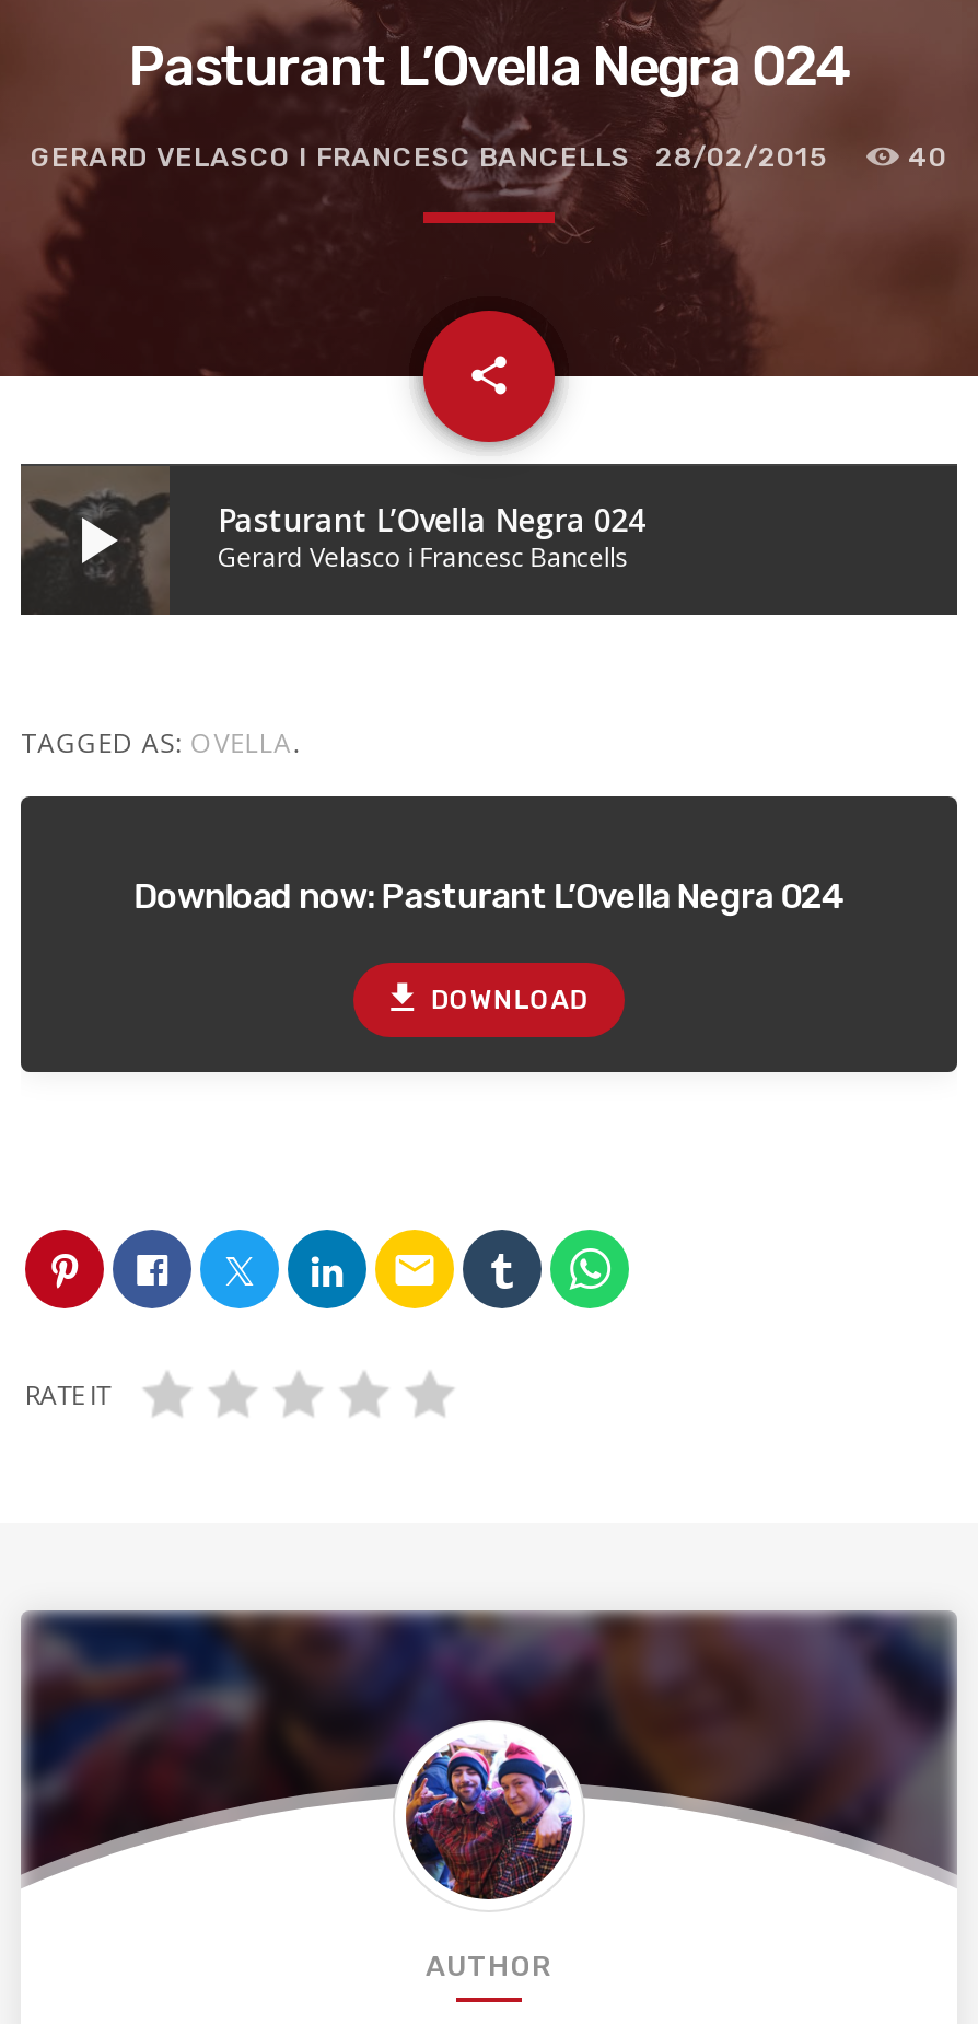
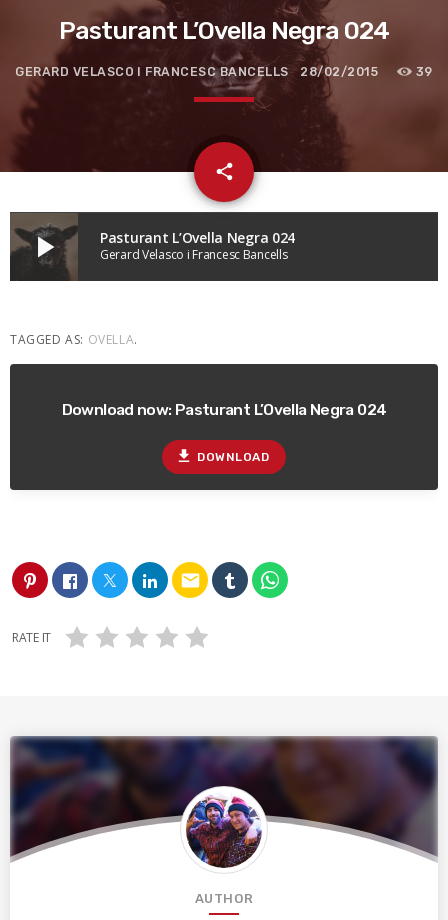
- 40
+ 39
